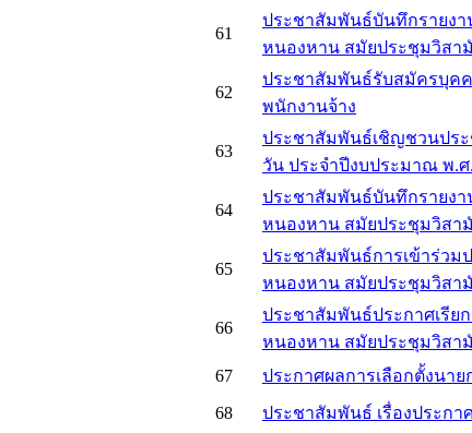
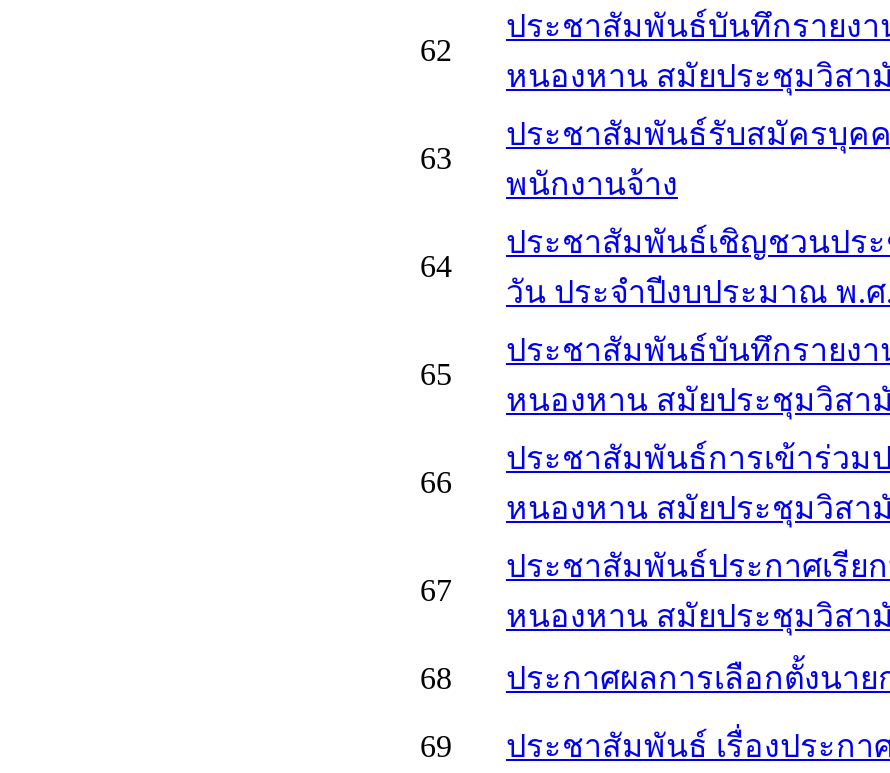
- 61
+ 62

- 62
+ 63

- 63
+ 64

- 64
+ 65

- 65
+ 66

- 66
+ 67

- 67
+ 68

- 68
+ 69
